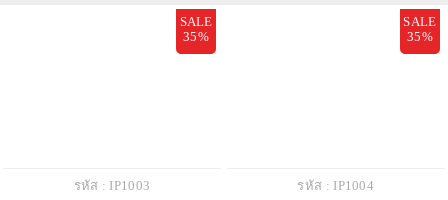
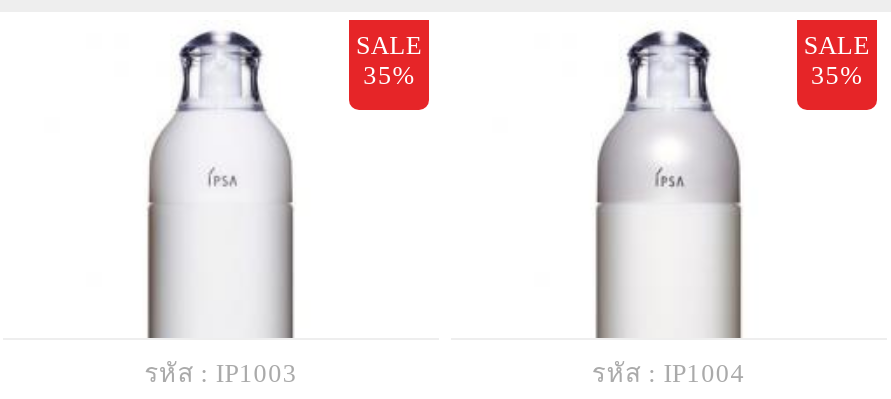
+ [image]

+ [image]
